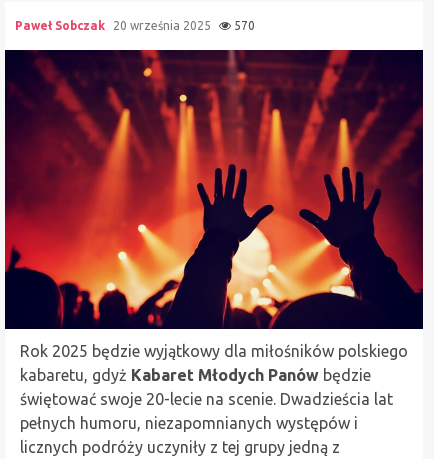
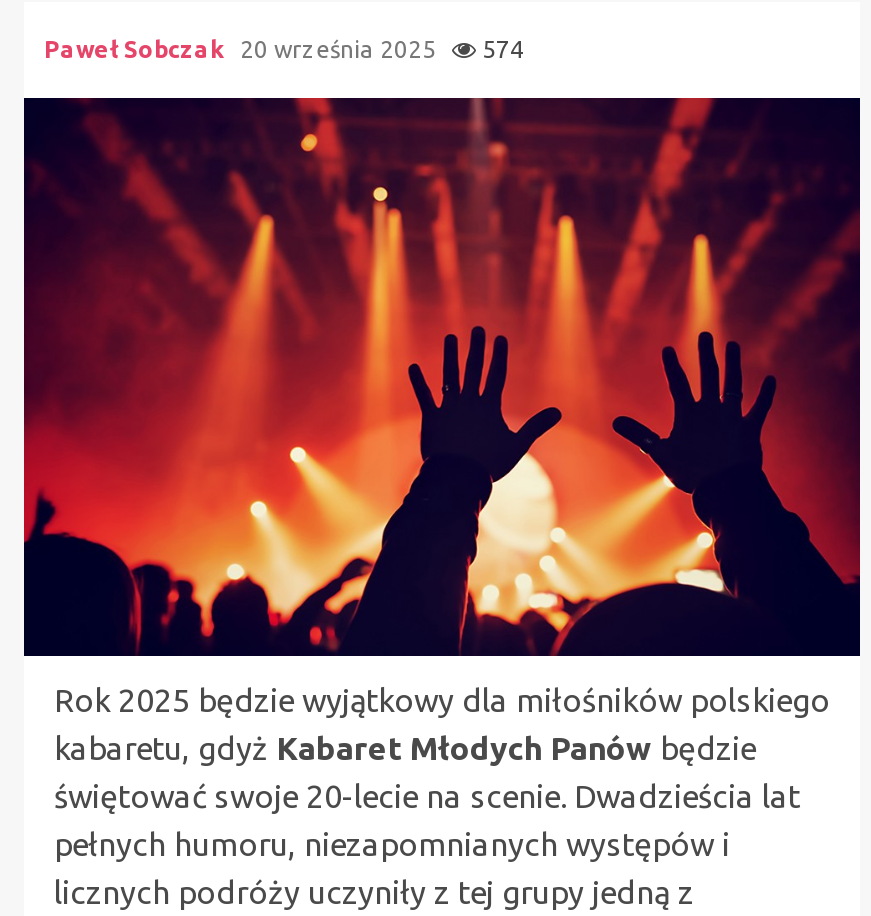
- Paweł Sobczak 20 września 2025 570
+ Paweł Sobczak 20 września 2025 574
